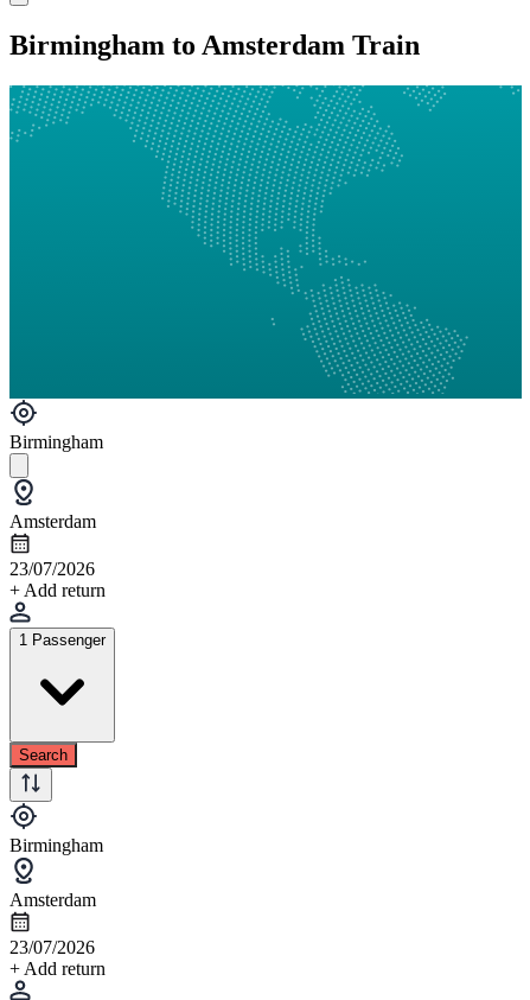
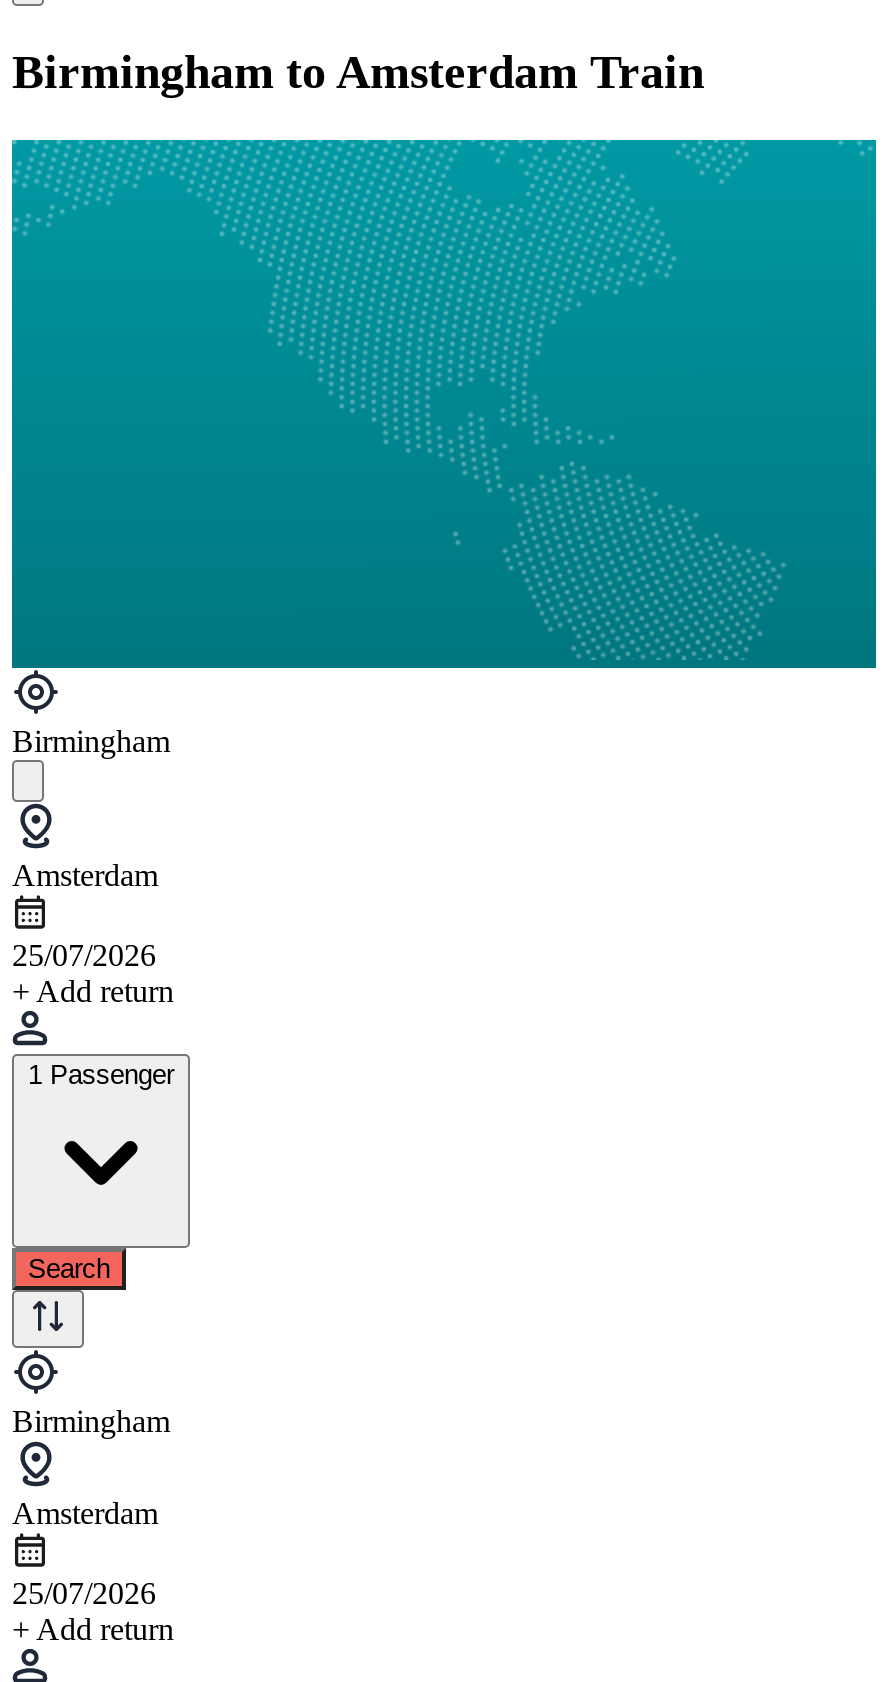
- 23/07/2026
+ 25/07/2026

- 23/07/2026
+ 25/07/2026
